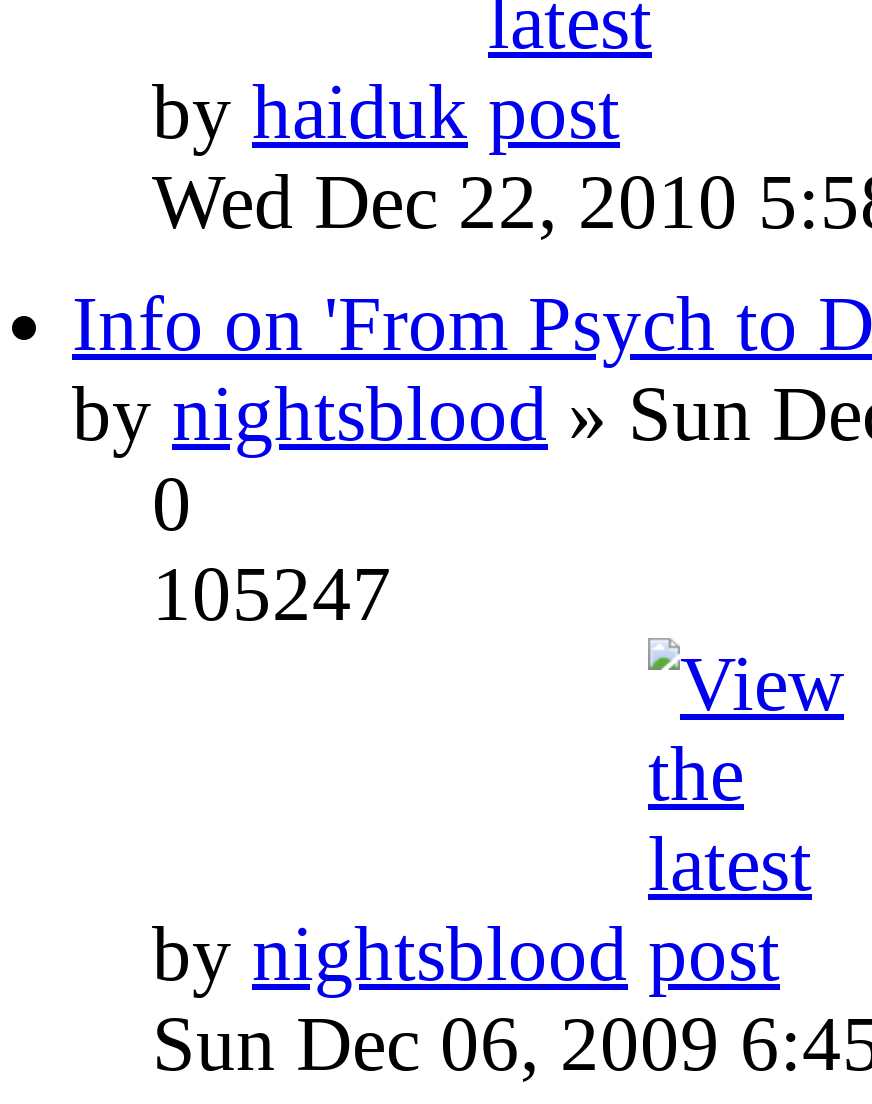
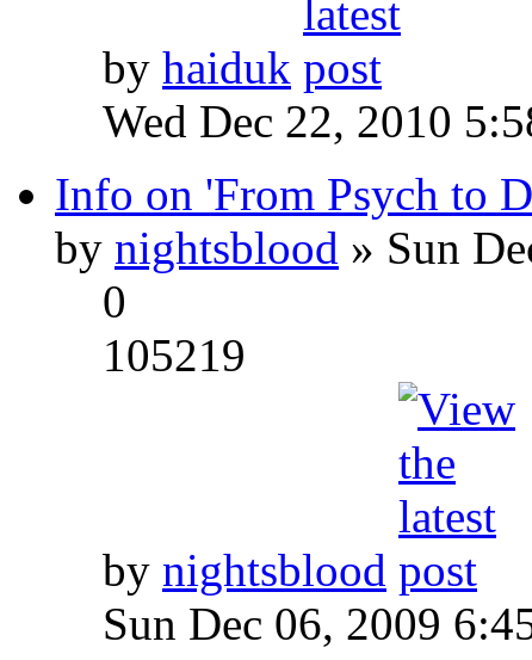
- 105247
+ 105219
